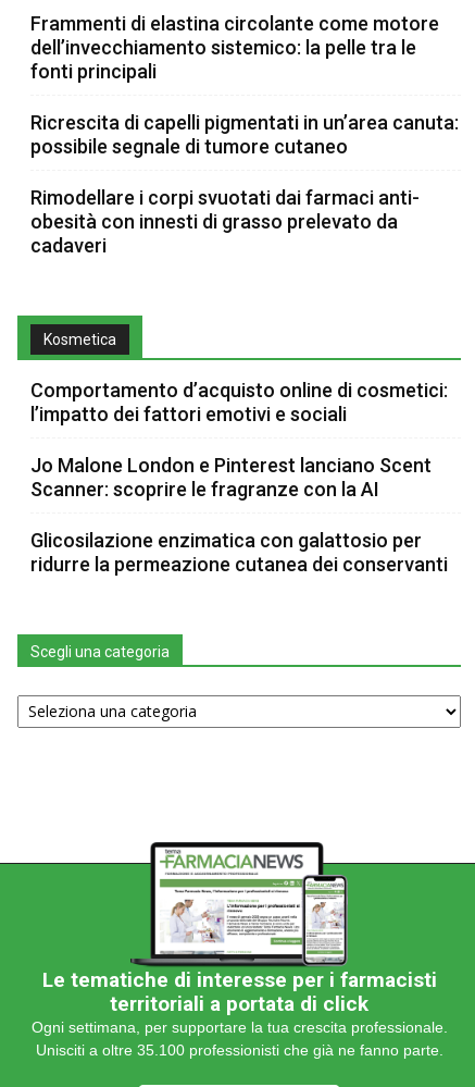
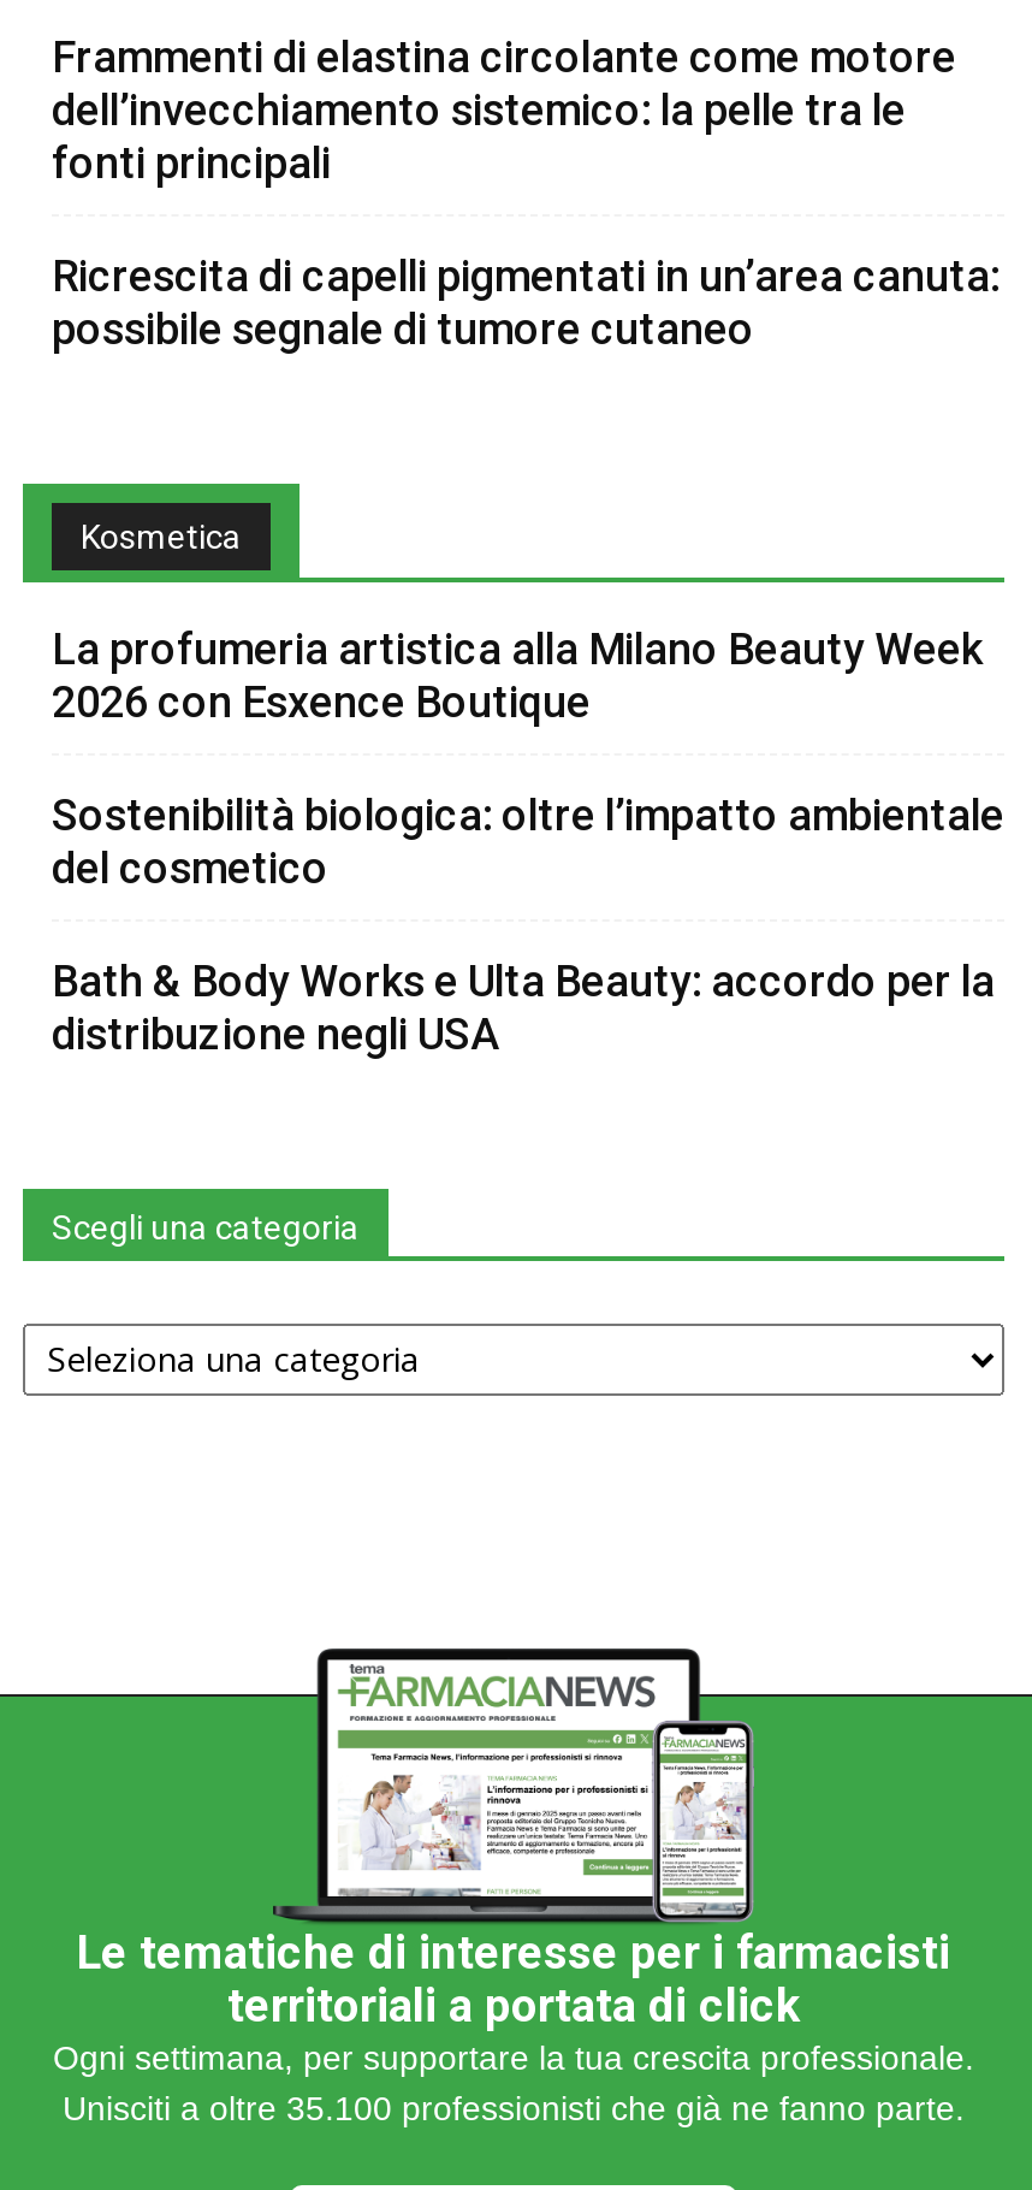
- Rimodellare i corpi svuotati dai farmaci anti-
- obesità con innesti di grasso prelevato da
- cadaveri

- Comportamento d’acquisto online di cosmetici:
- l’impatto dei fattori emotivi e sociali
+ La profumeria artistica alla Milano Beauty Week
+ 2026 con Esxence Boutique

- Jo Malone London e Pinterest lanciano Scent
- Scanner: scoprire le fragranze con la AI
+ Sostenibilità biologica: oltre l’impatto ambientale
+ del cosmetico

- Glicosilazione enzimatica con galattosio per
- ridurre la permeazione cutanea dei conservanti
+ Bath & Body Works e Ulta Beauty: accordo per la
+ distribuzione negli USA
